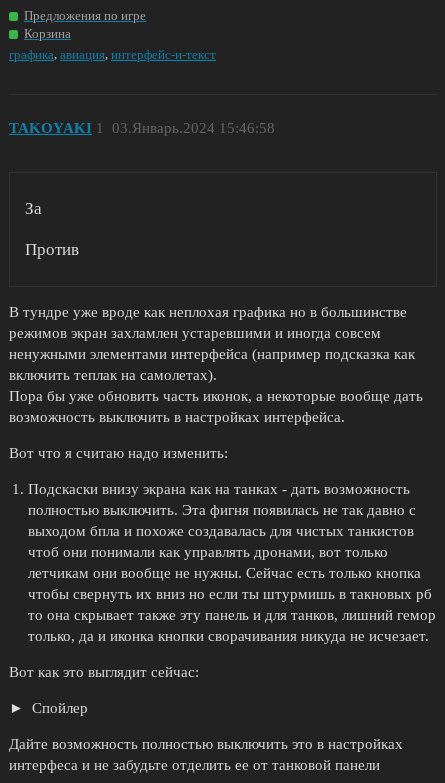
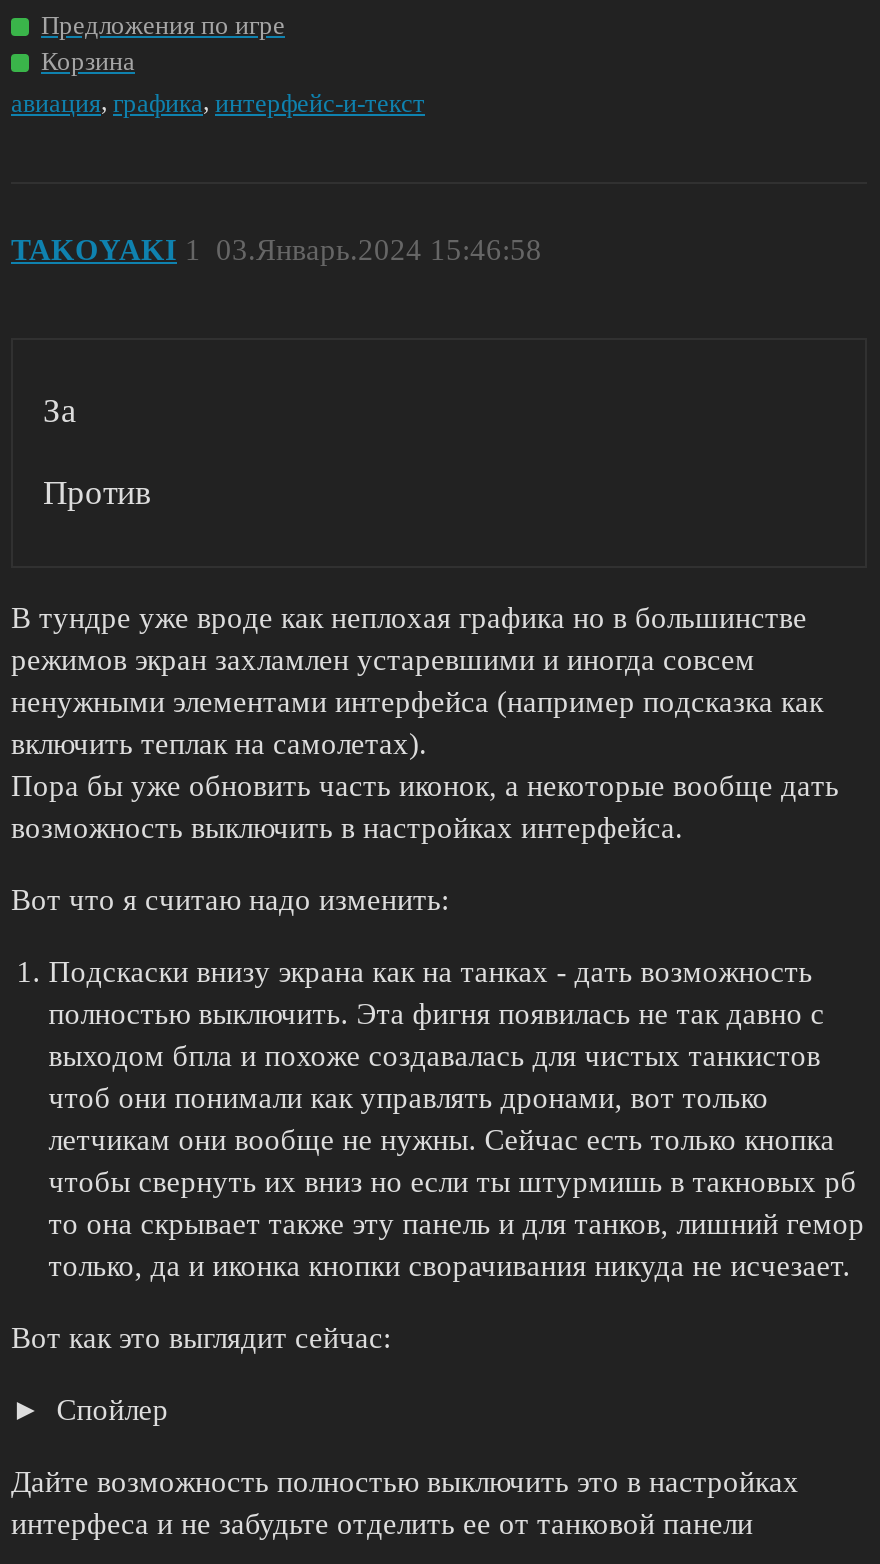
- графика, авиация, интерфейс-и-текст
+ авиация, графика, интерфейс-и-текст
